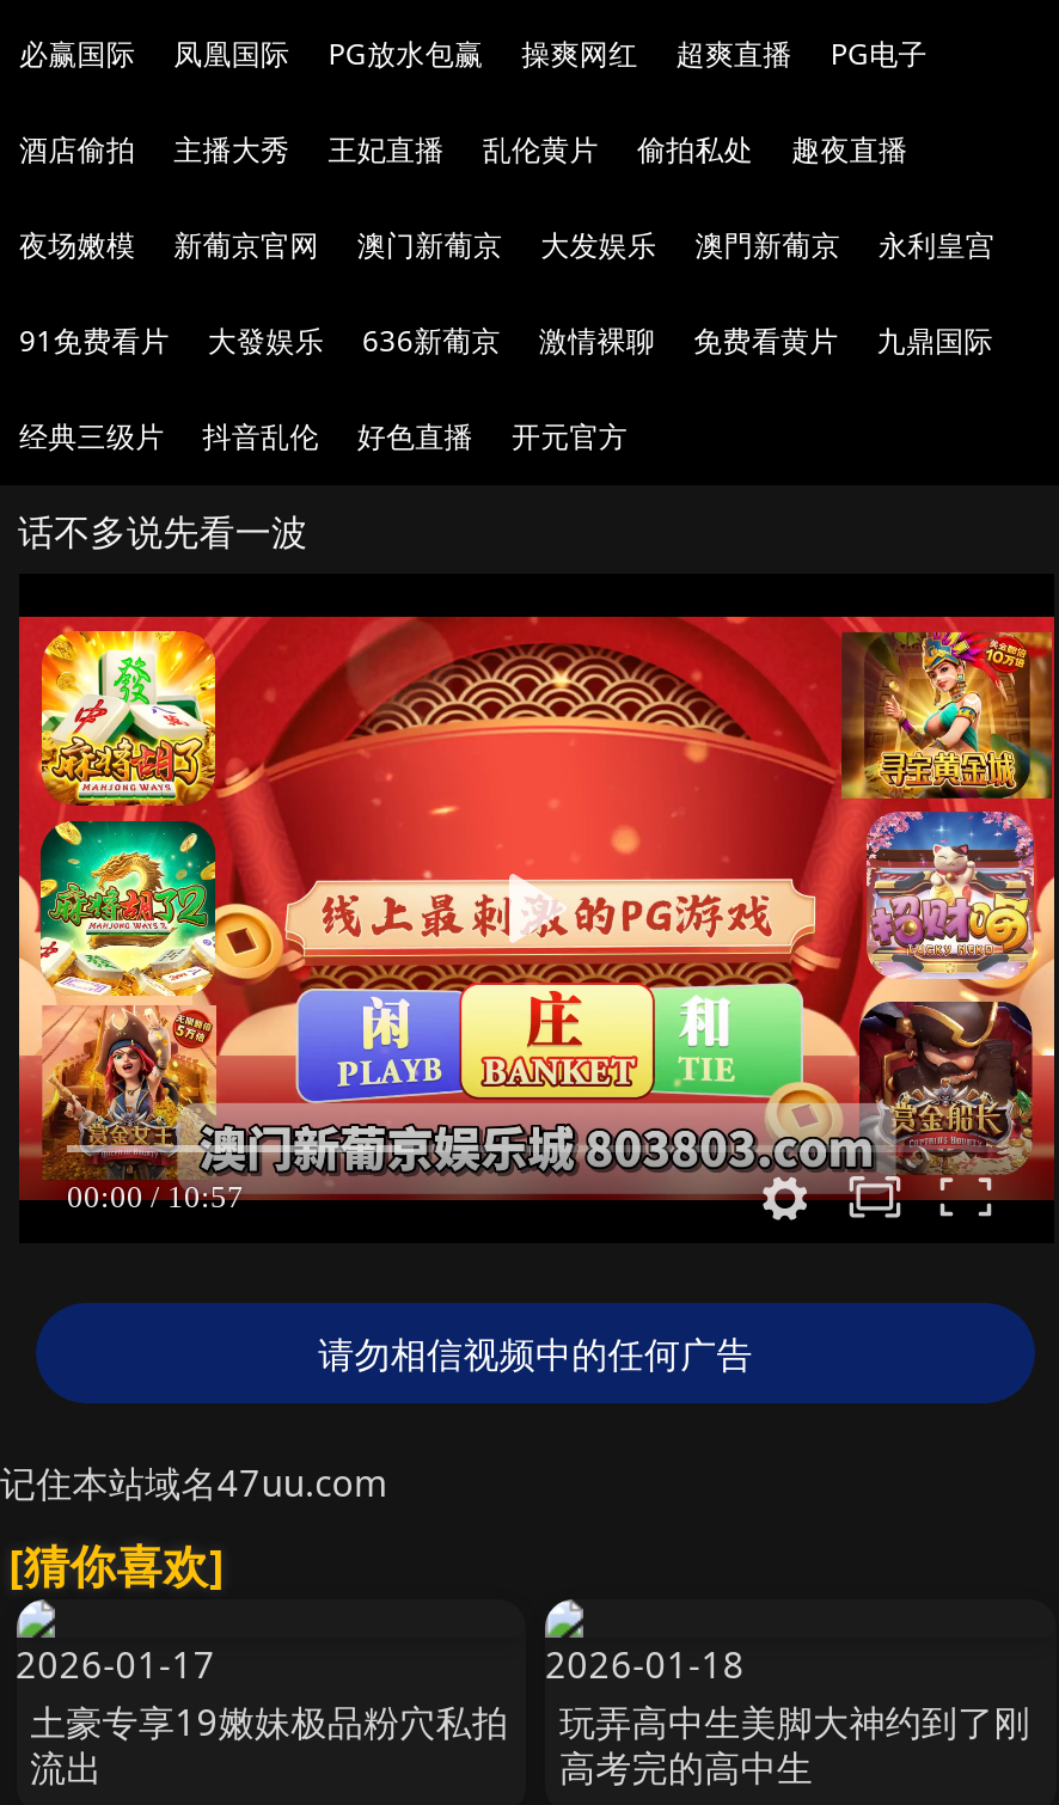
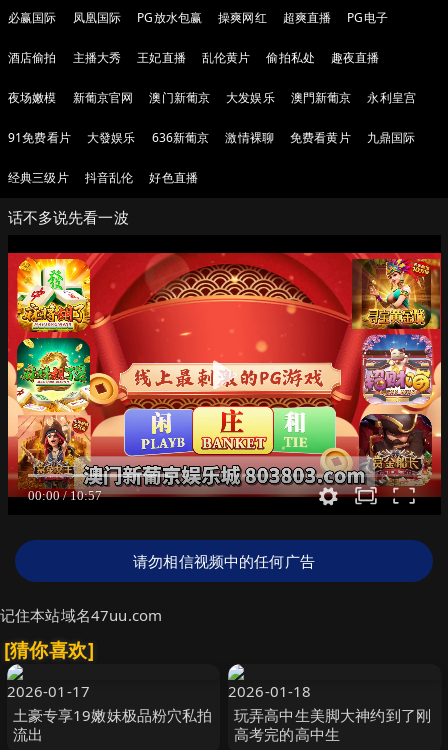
- 开元官方
